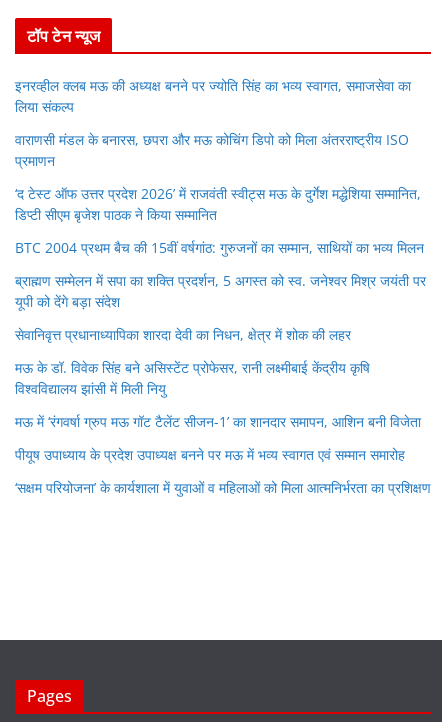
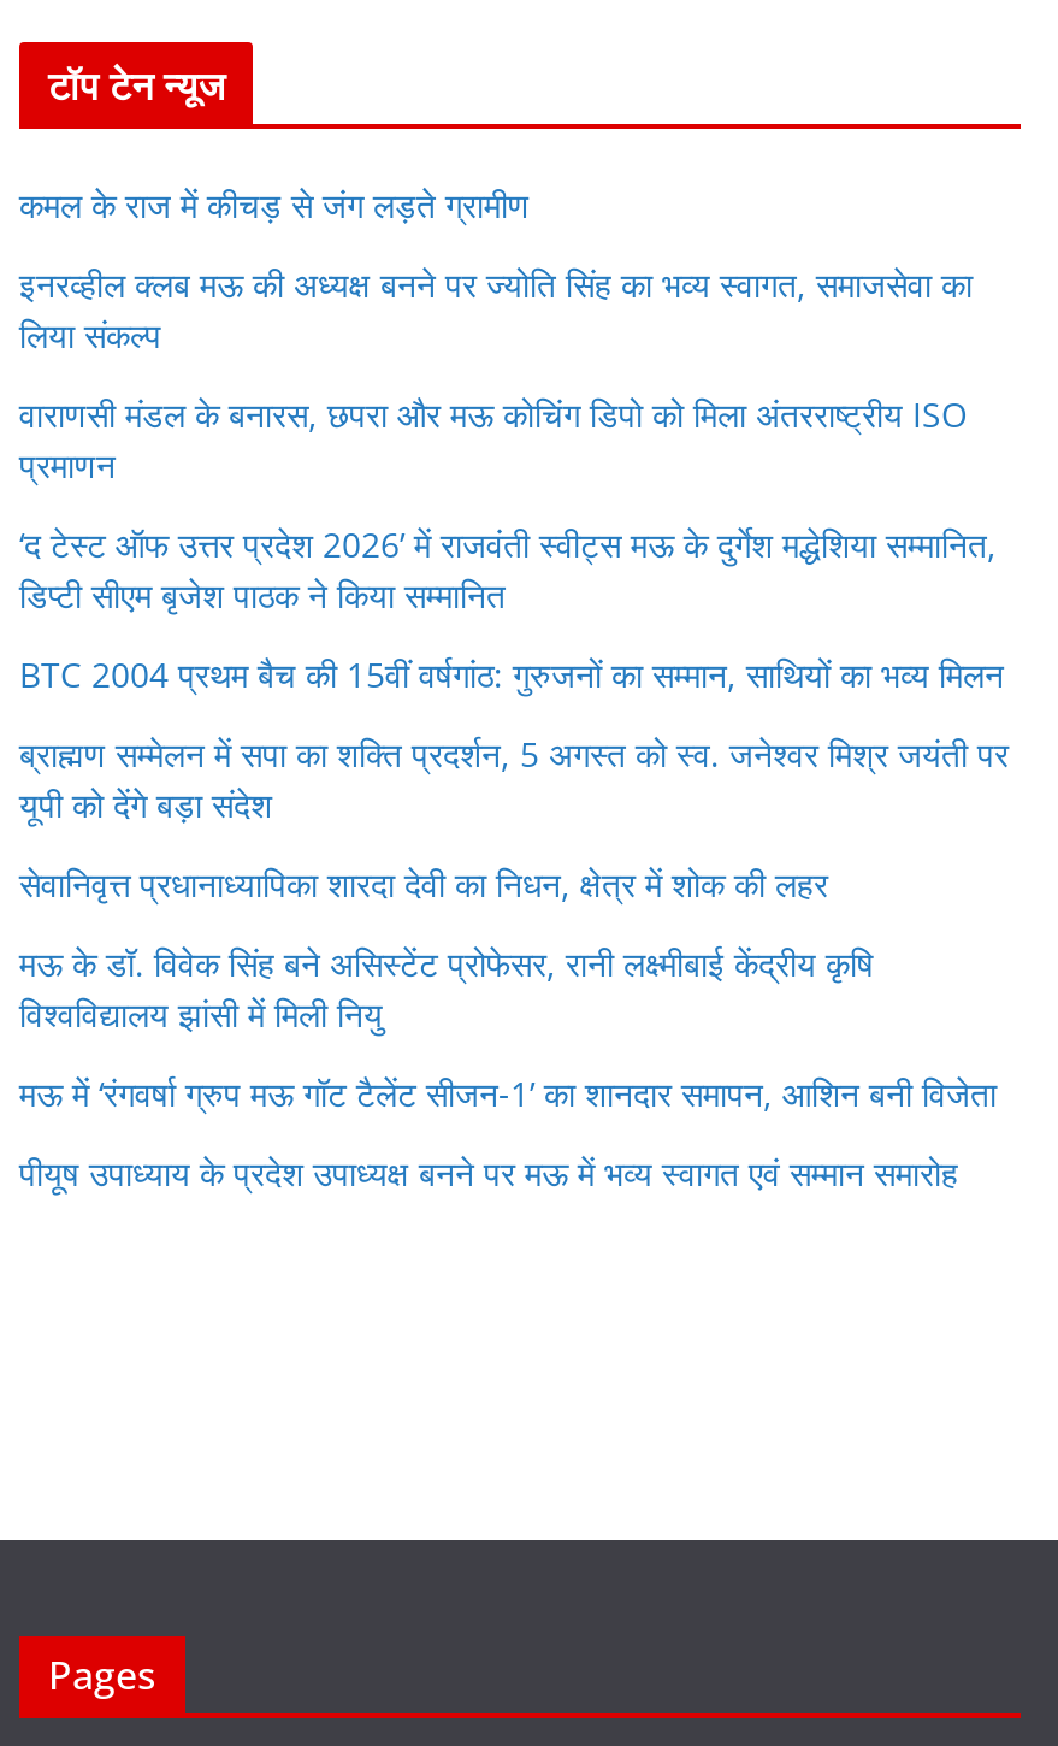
+ कमल के राज में कीचड़ से जंग लड़ते ग्रामीण

moved down: इनरव्हील क्लब मऊ की अध्यक्ष बनने पर ज्योति सिंह का भव्य स्वागत, समाजसेवा का | लिया संकल्प | वाराणसी मंडल के बनारस, छपरा और मऊ कोचिंग डिपो को मिला अंतरराष्ट्रीय ISO | ... | मऊ में ‘रंगवर्षा ग्रुप मऊ गॉट टैलेंट सीजन-1’ का शानदार समापन, आशिन बनी विजेता | पीयूष उपाध्याय के प्रदेश उपाध्यक्ष बनने पर मऊ में भव्य स्वागत एवं सम्मान समारोह

- ‘सक्षम परियोजना’ के कार्यशाला में युवाओं व महिलाओं को मिला आत्मनिर्भरता का प्रशिक्षण
